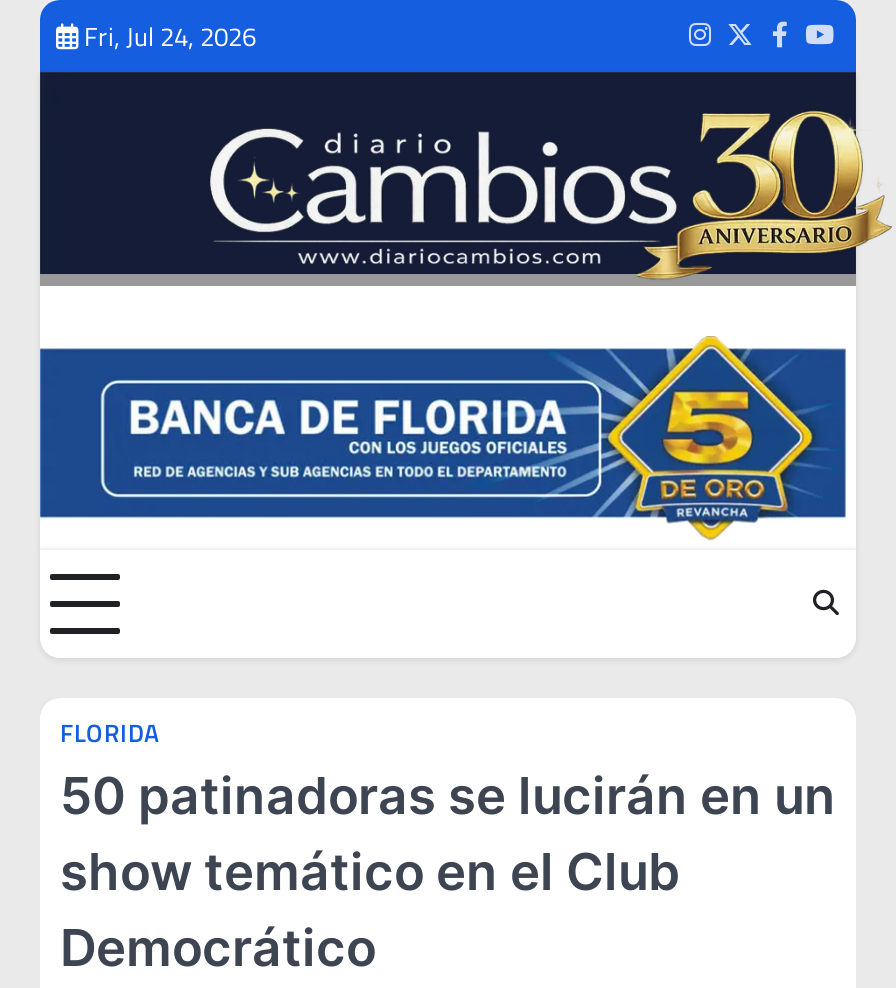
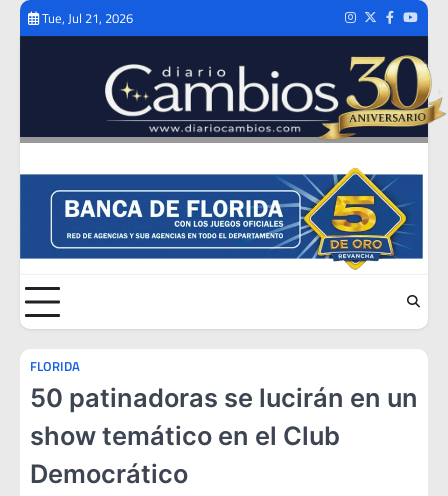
- Fri, Jul 24, 2026
+ Tue, Jul 21, 2026
